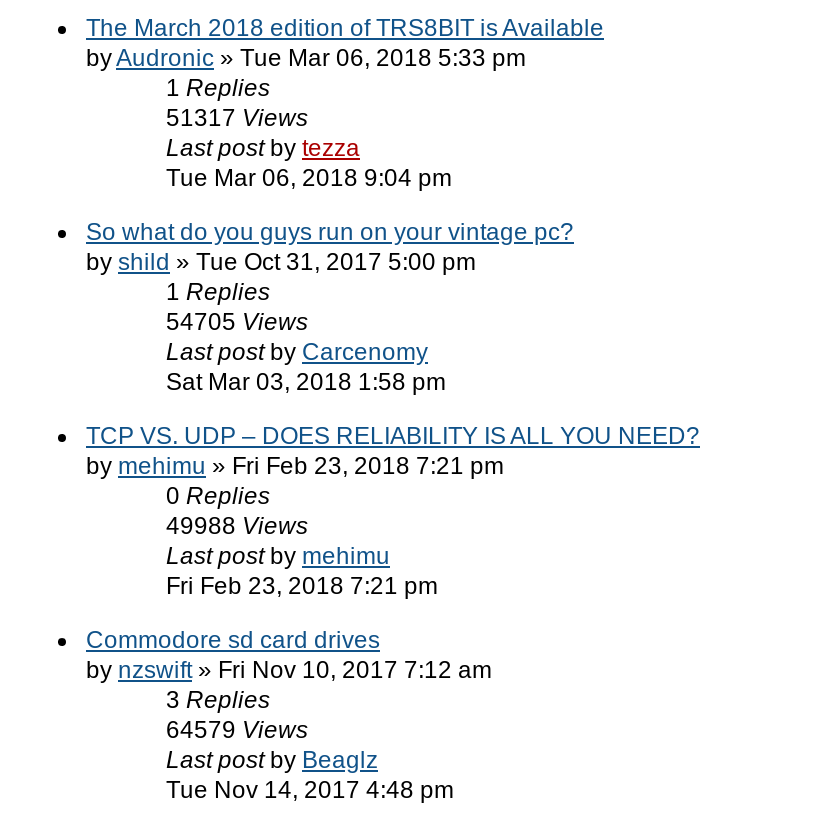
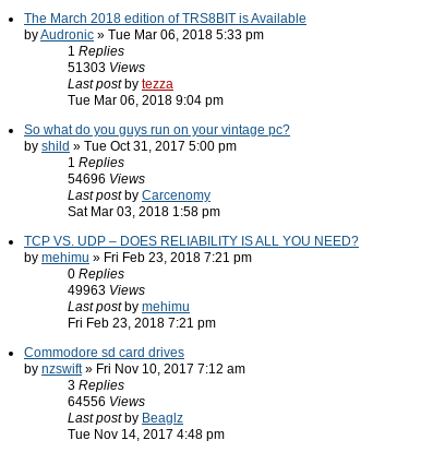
- 51317 Views
+ 51303 Views

- 54705 Views
+ 54696 Views

- 49988 Views
+ 49963 Views

- 64579 Views
+ 64556 Views
